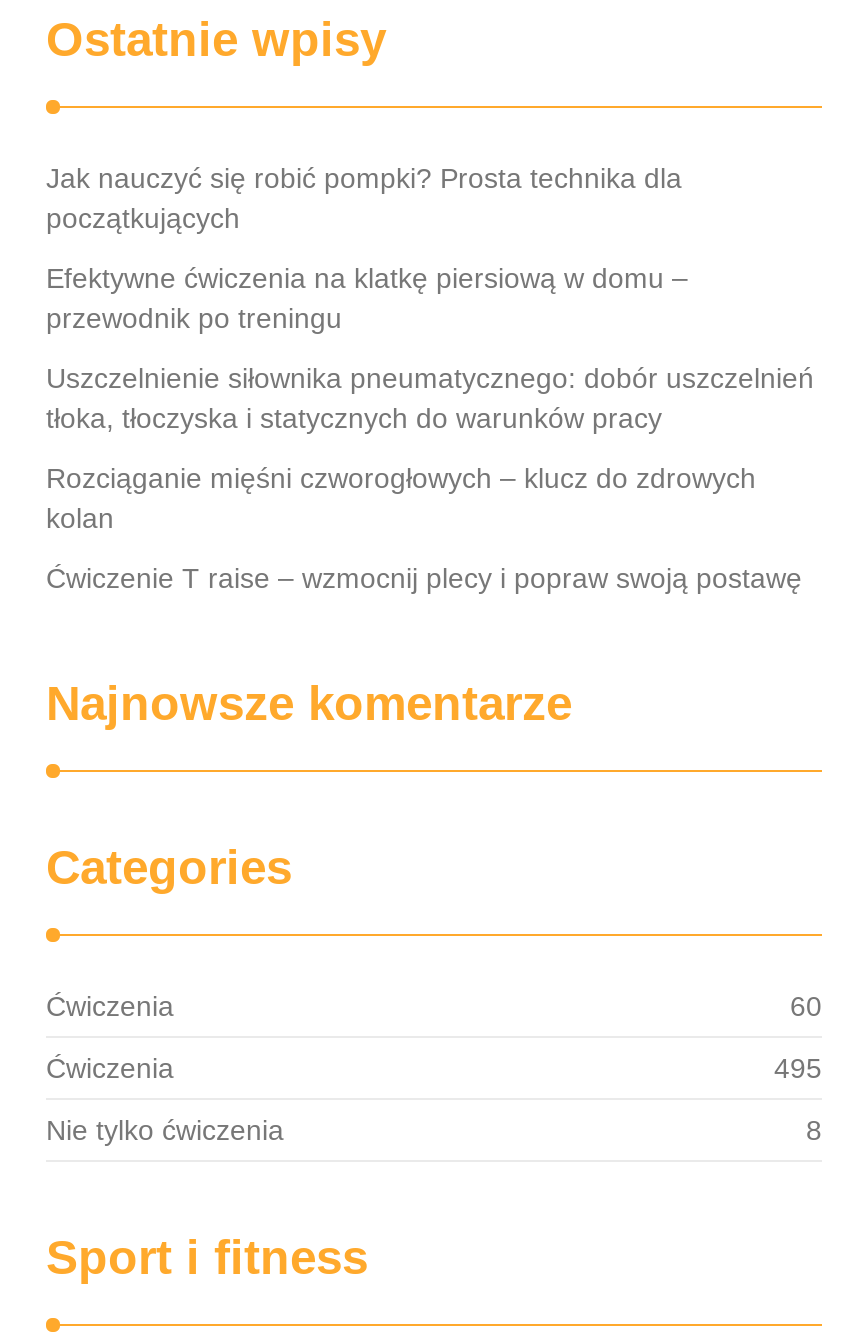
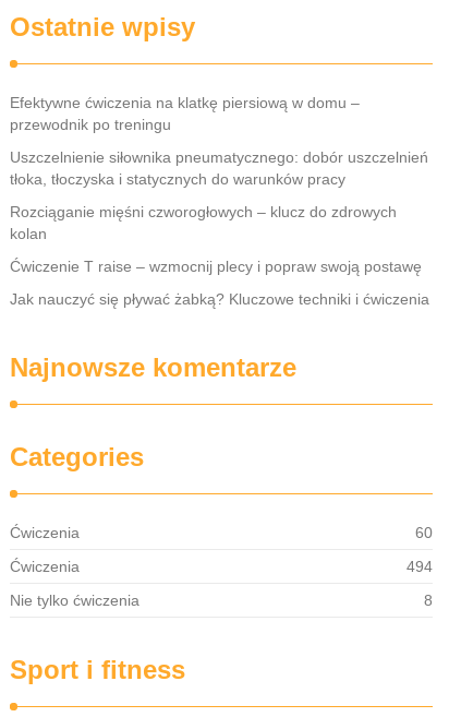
- Jak nauczyć się robić pompki? Prosta technika dla
- początkujących

moved up: Efektywne ćwiczenia na klatkę piersiową w domu – | przewodnik po treningu | Uszczelnienie siłownika pneumatycznego: dobór uszczelnień | tłoka, tłoczyska i statycznych do warunków pracy | Rozciąganie mięśni czworogłowych – klucz do zdrowych | kolan | Ćwiczenie T raise – wzmocnij plecy i popraw swoją postawę

+ Jak nauczyć się pływać żabką? Kluczowe techniki i ćwiczenia

- 495
+ 494
